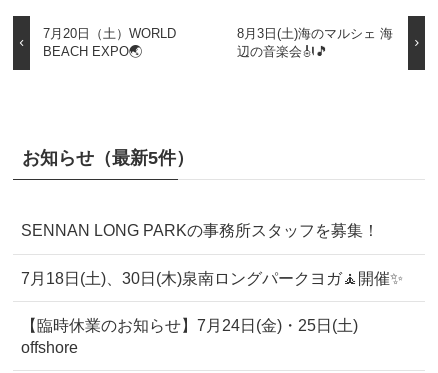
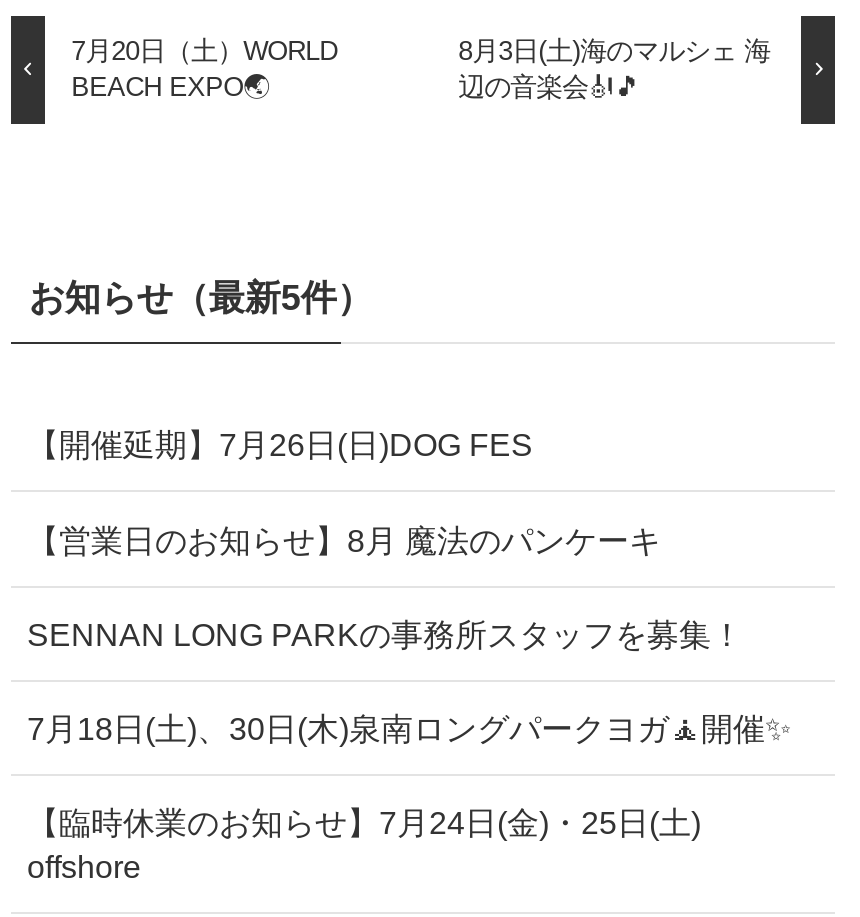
+ 【開催延期】7月26日(日)DOG FES
+ 【営業日のお知らせ】8月 魔法のパンケーキ
